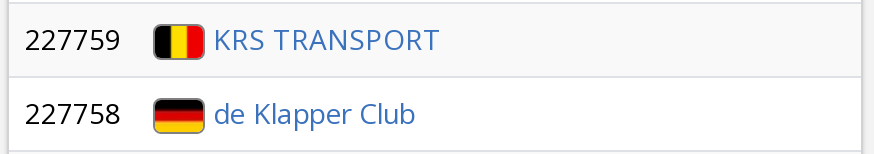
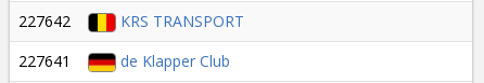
- 227759
+ 227642

- 227758
+ 227641
